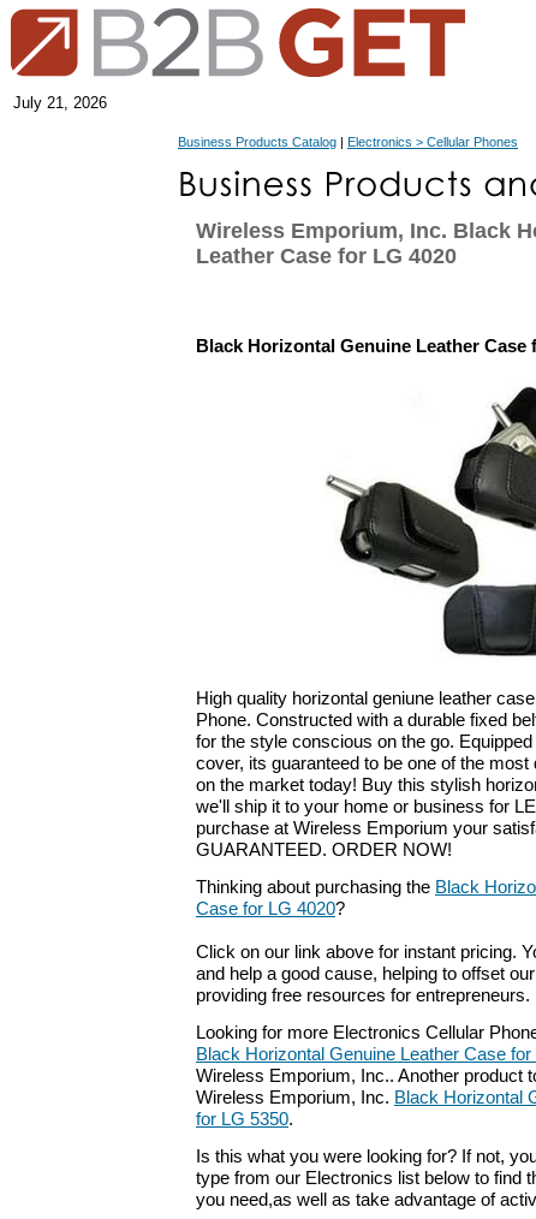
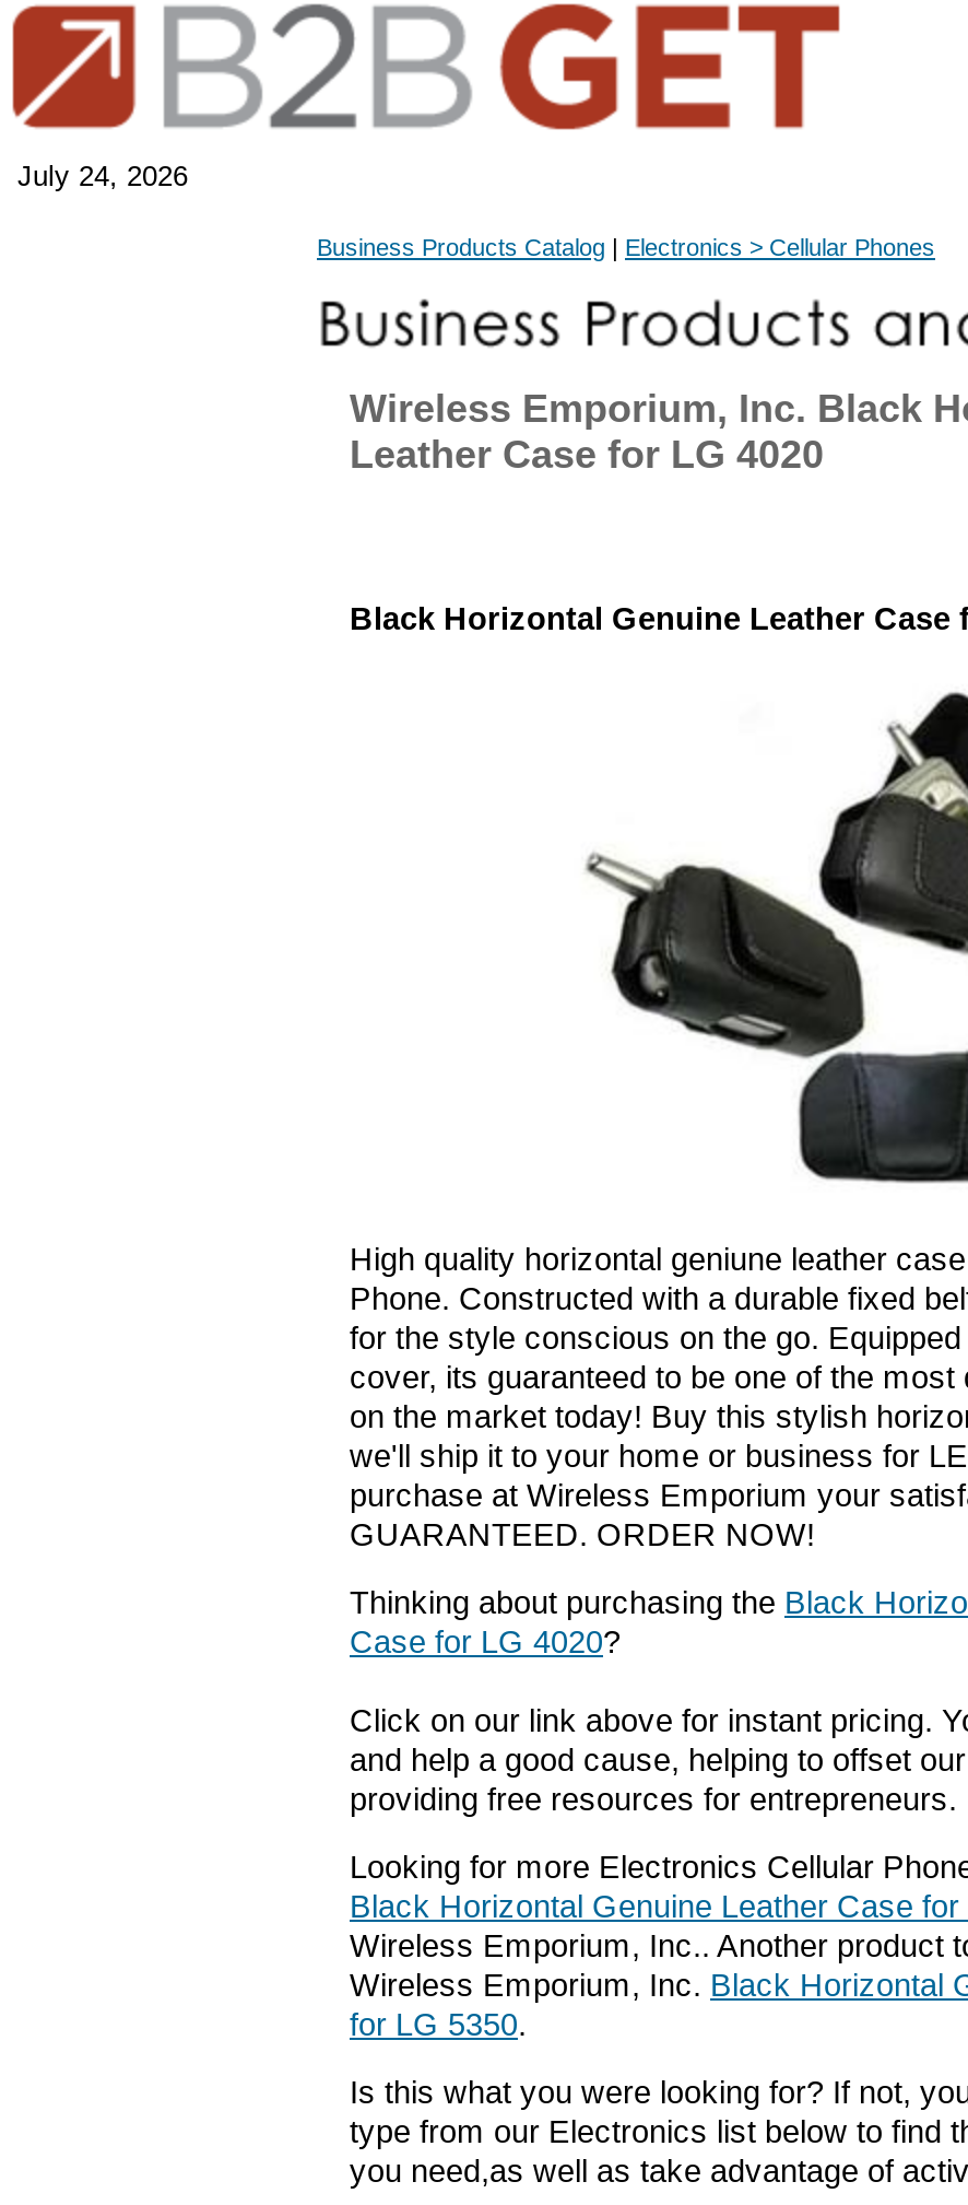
- July 21, 2026
+ July 24, 2026
